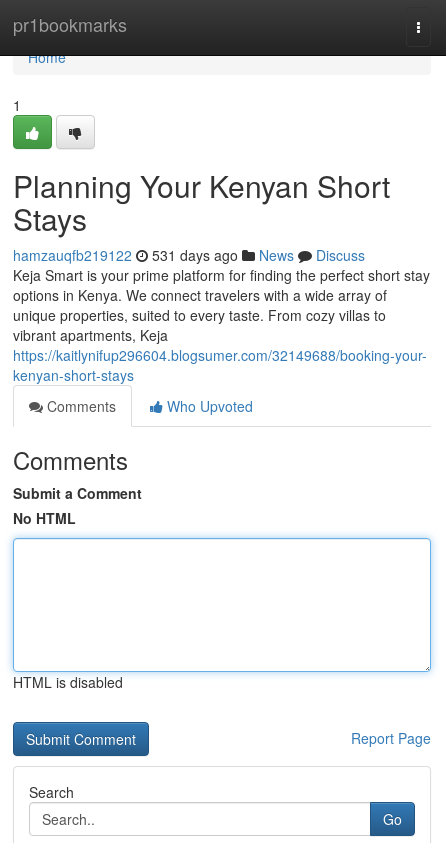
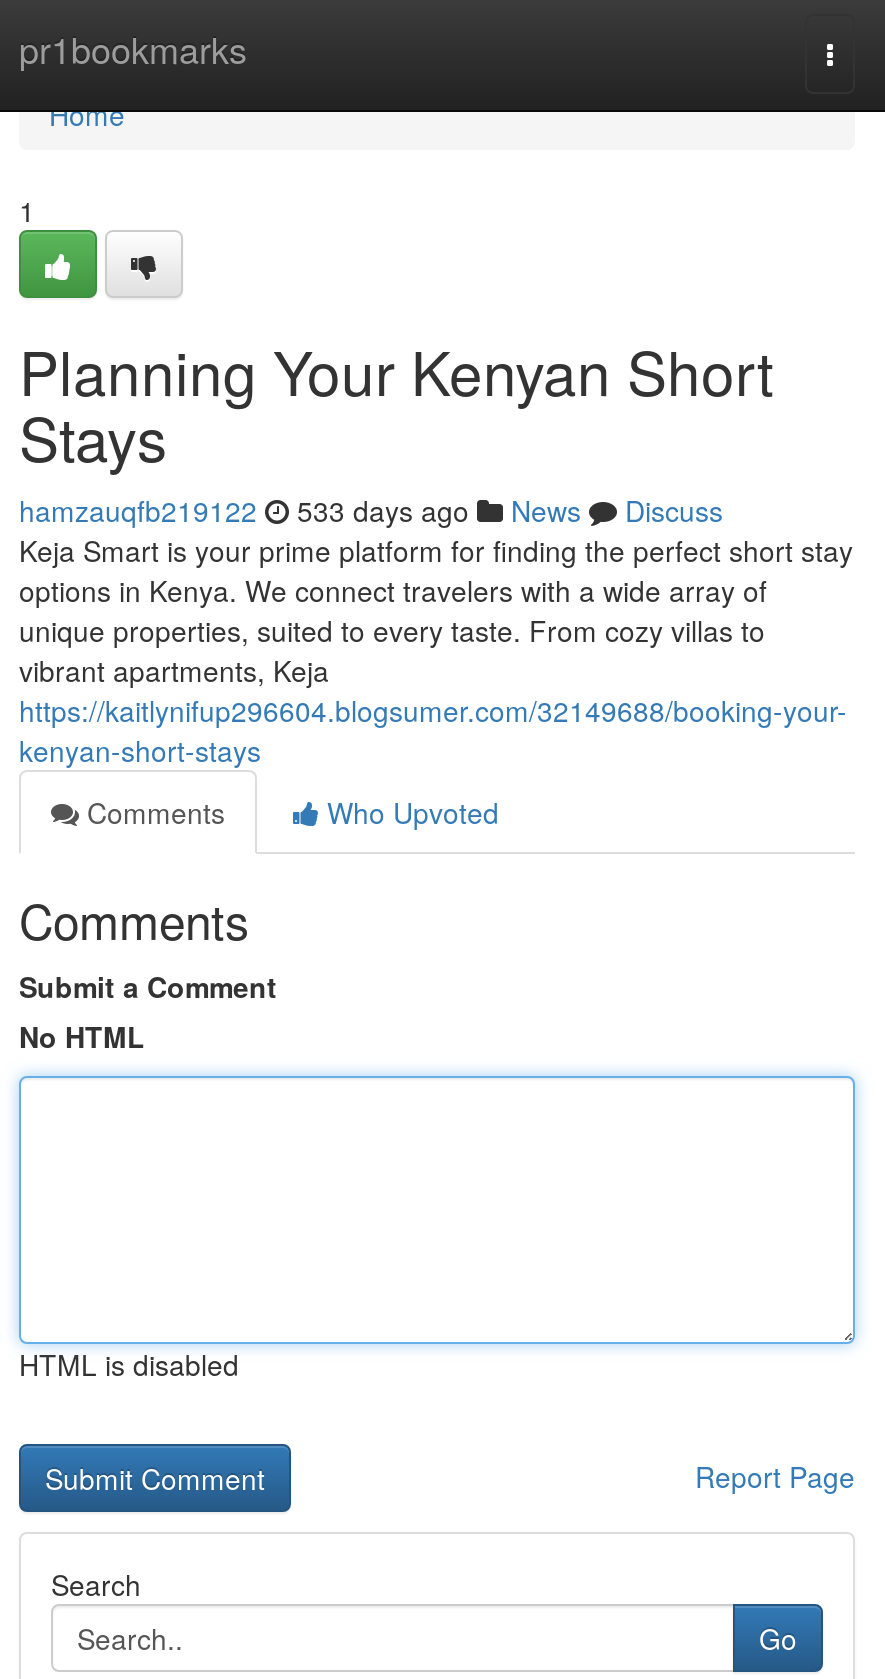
- hamzauqfb219122 531 days ago News Discuss
+ hamzauqfb219122 533 days ago News Discuss
